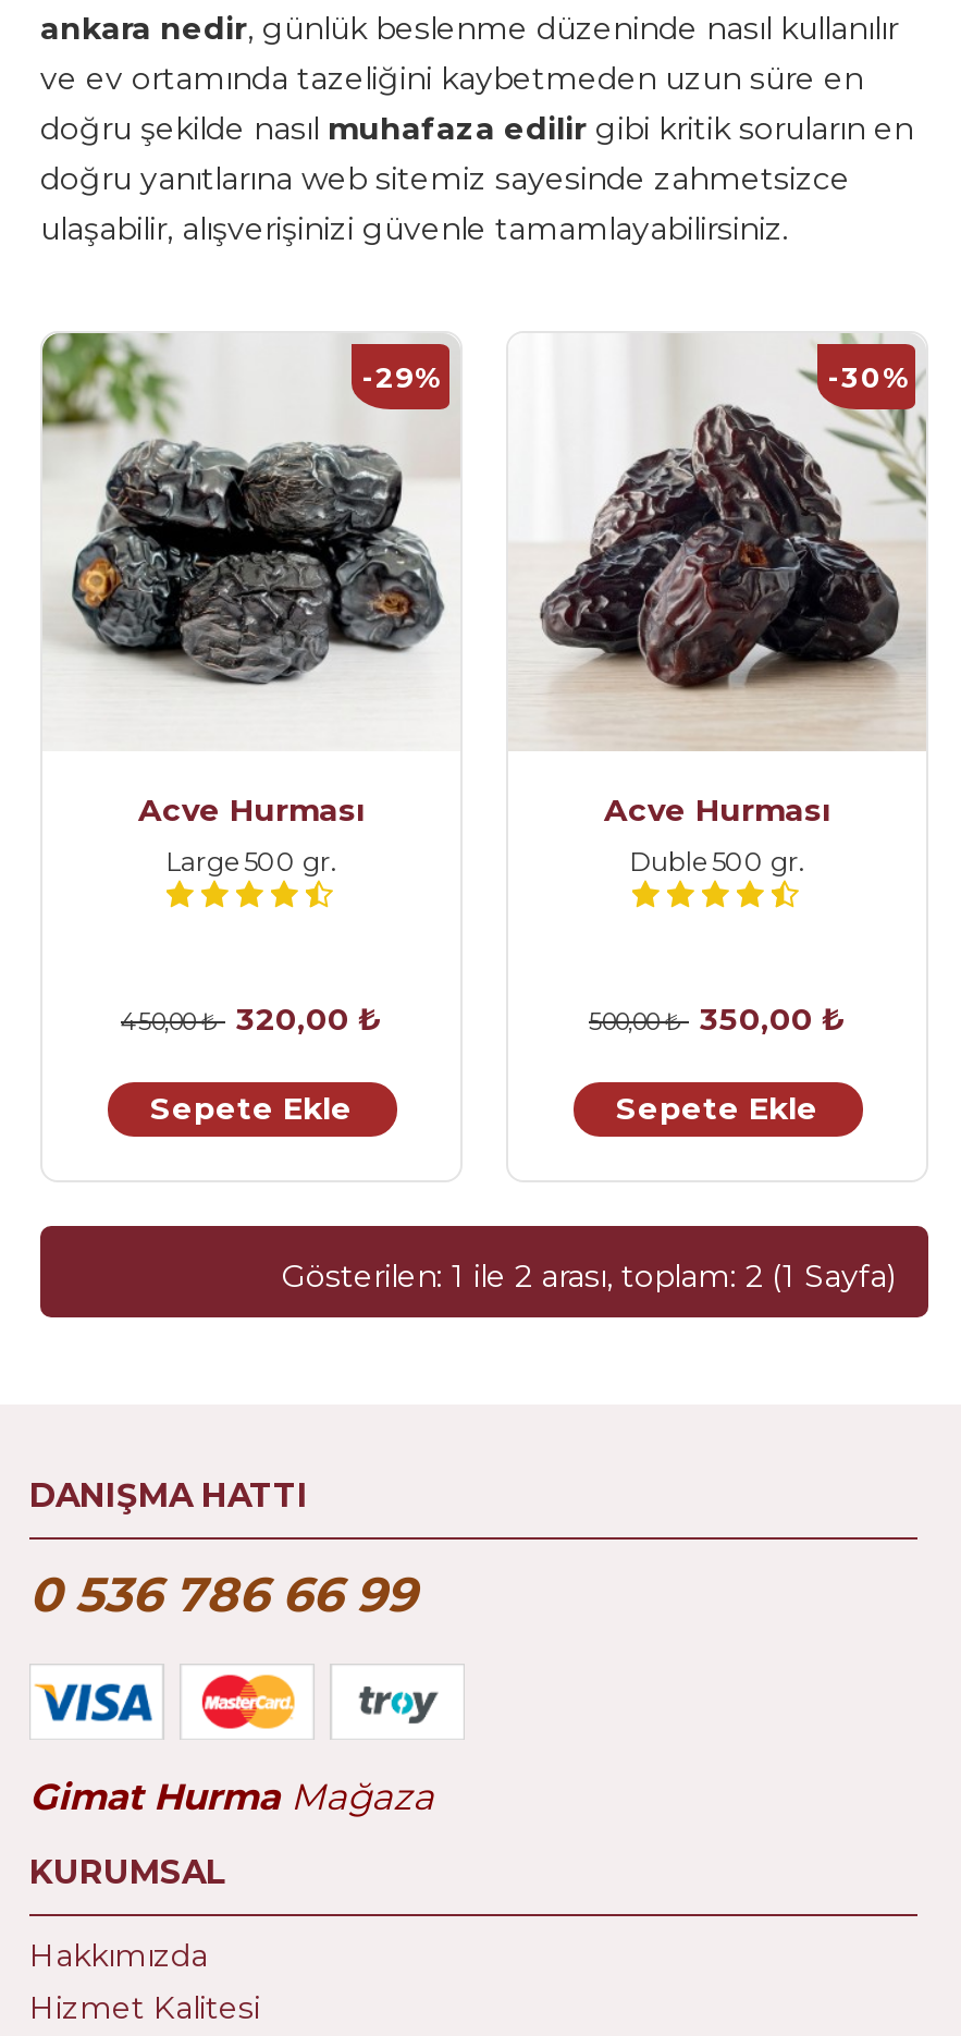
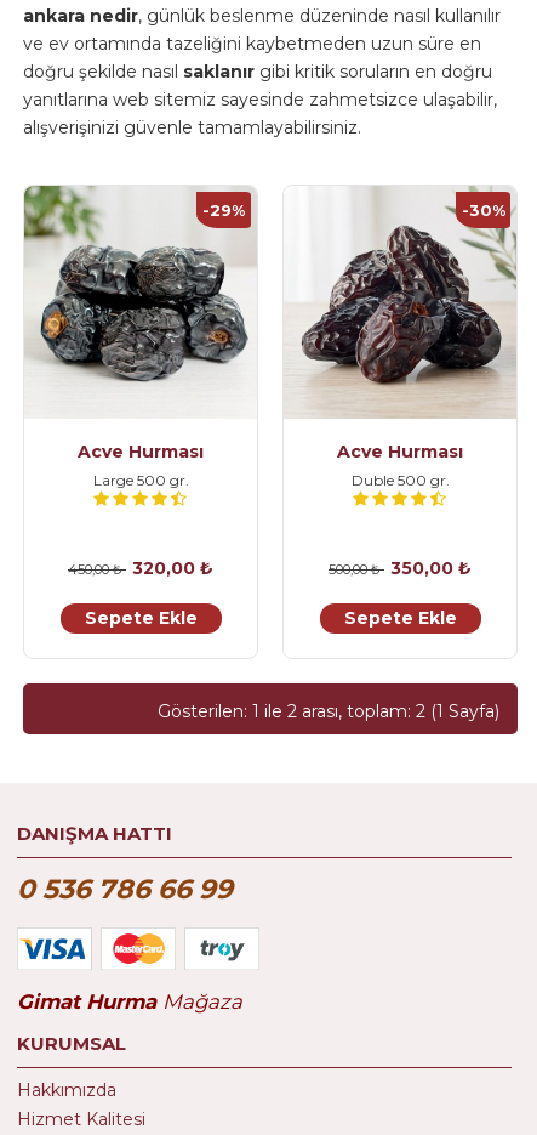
- doğru şekilde nasıl muhafaza edilir gibi kritik soruların en
- doğru yanıtlarına web sitemiz sayesinde zahmetsizce
- ulaşabilir, alışverişinizi güvenle tamamlayabilirsiniz.
+ doğru şekilde nasıl saklanır gibi kritik soruların en doğru
+ yanıtlarına web sitemiz sayesinde zahmetsizce ulaşabilir,
+ alışverişinizi güvenle tamamlayabilirsiniz.
